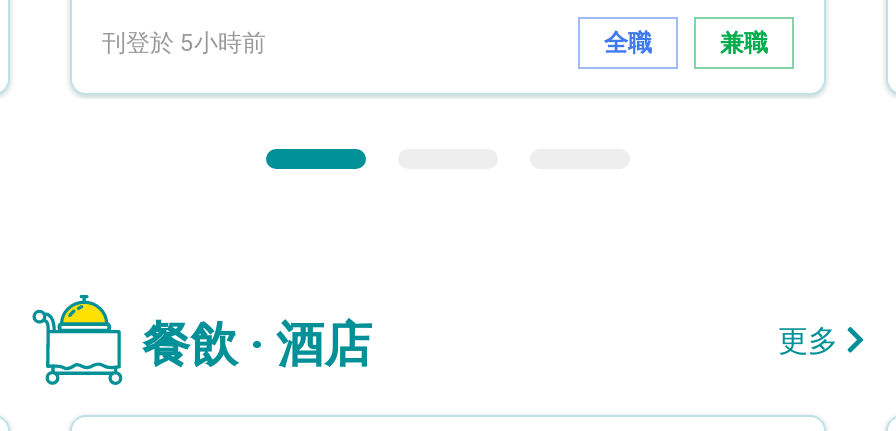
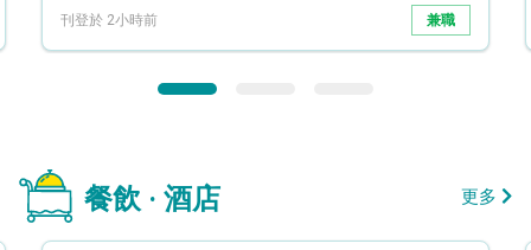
- 刊登於 5小時前
- 全職
+ 刊登於 2小時前
